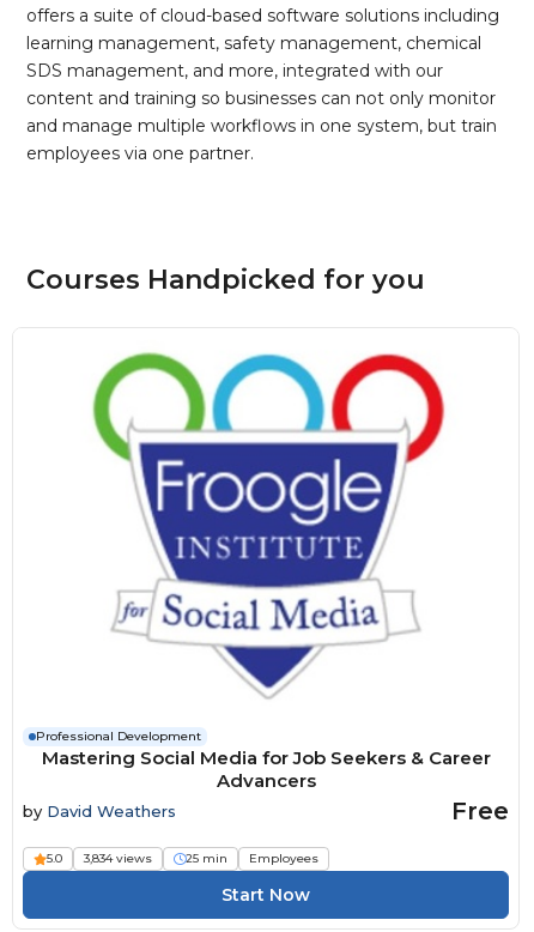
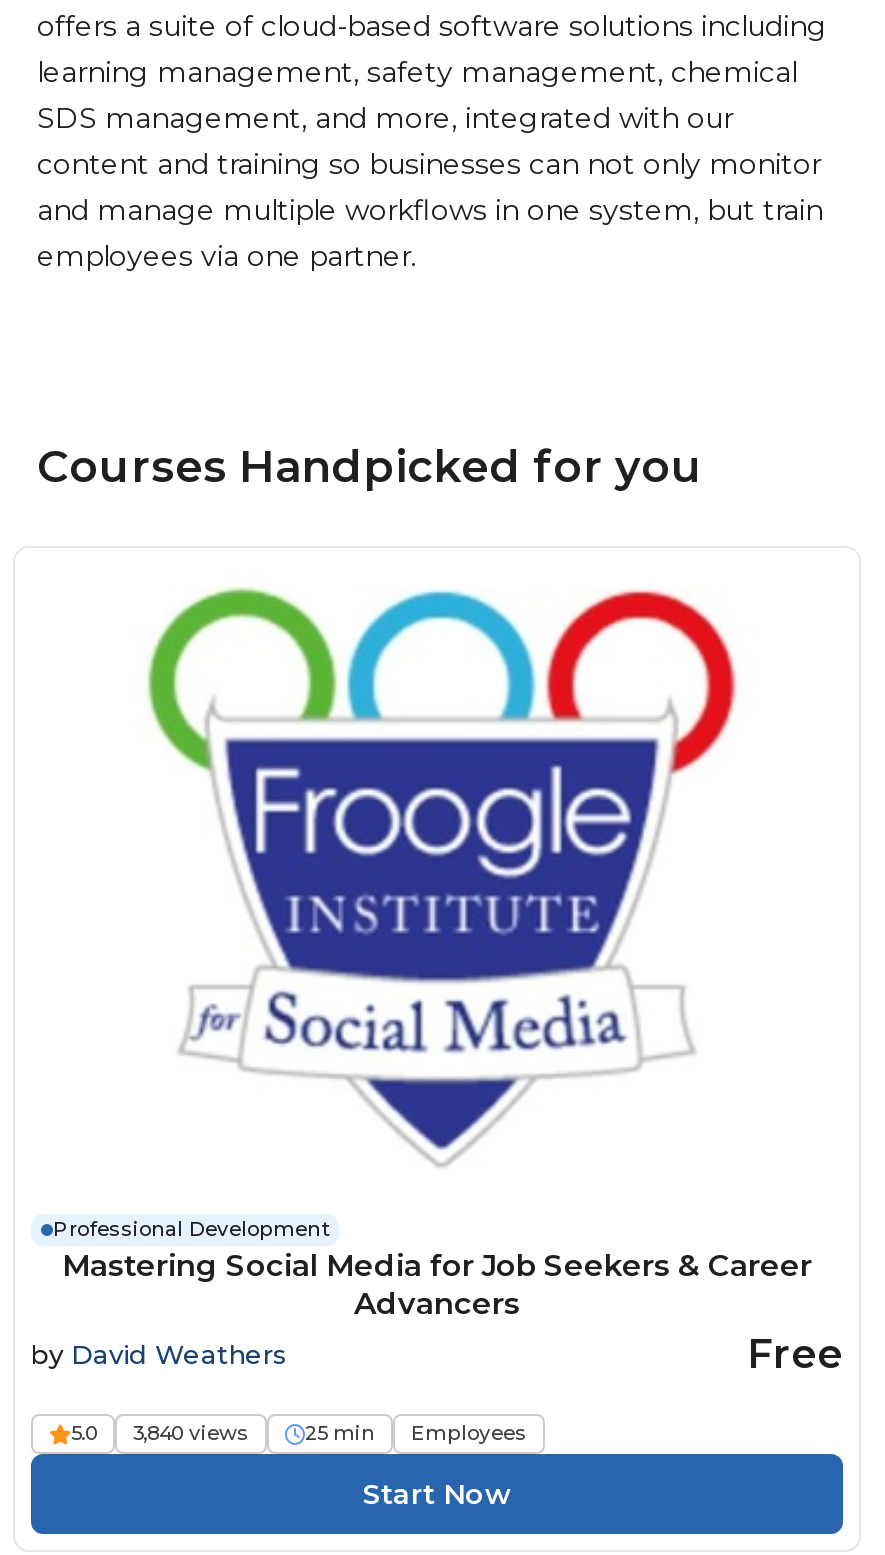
- 5.0 3,834 views
+ 5.0 3,840 views
